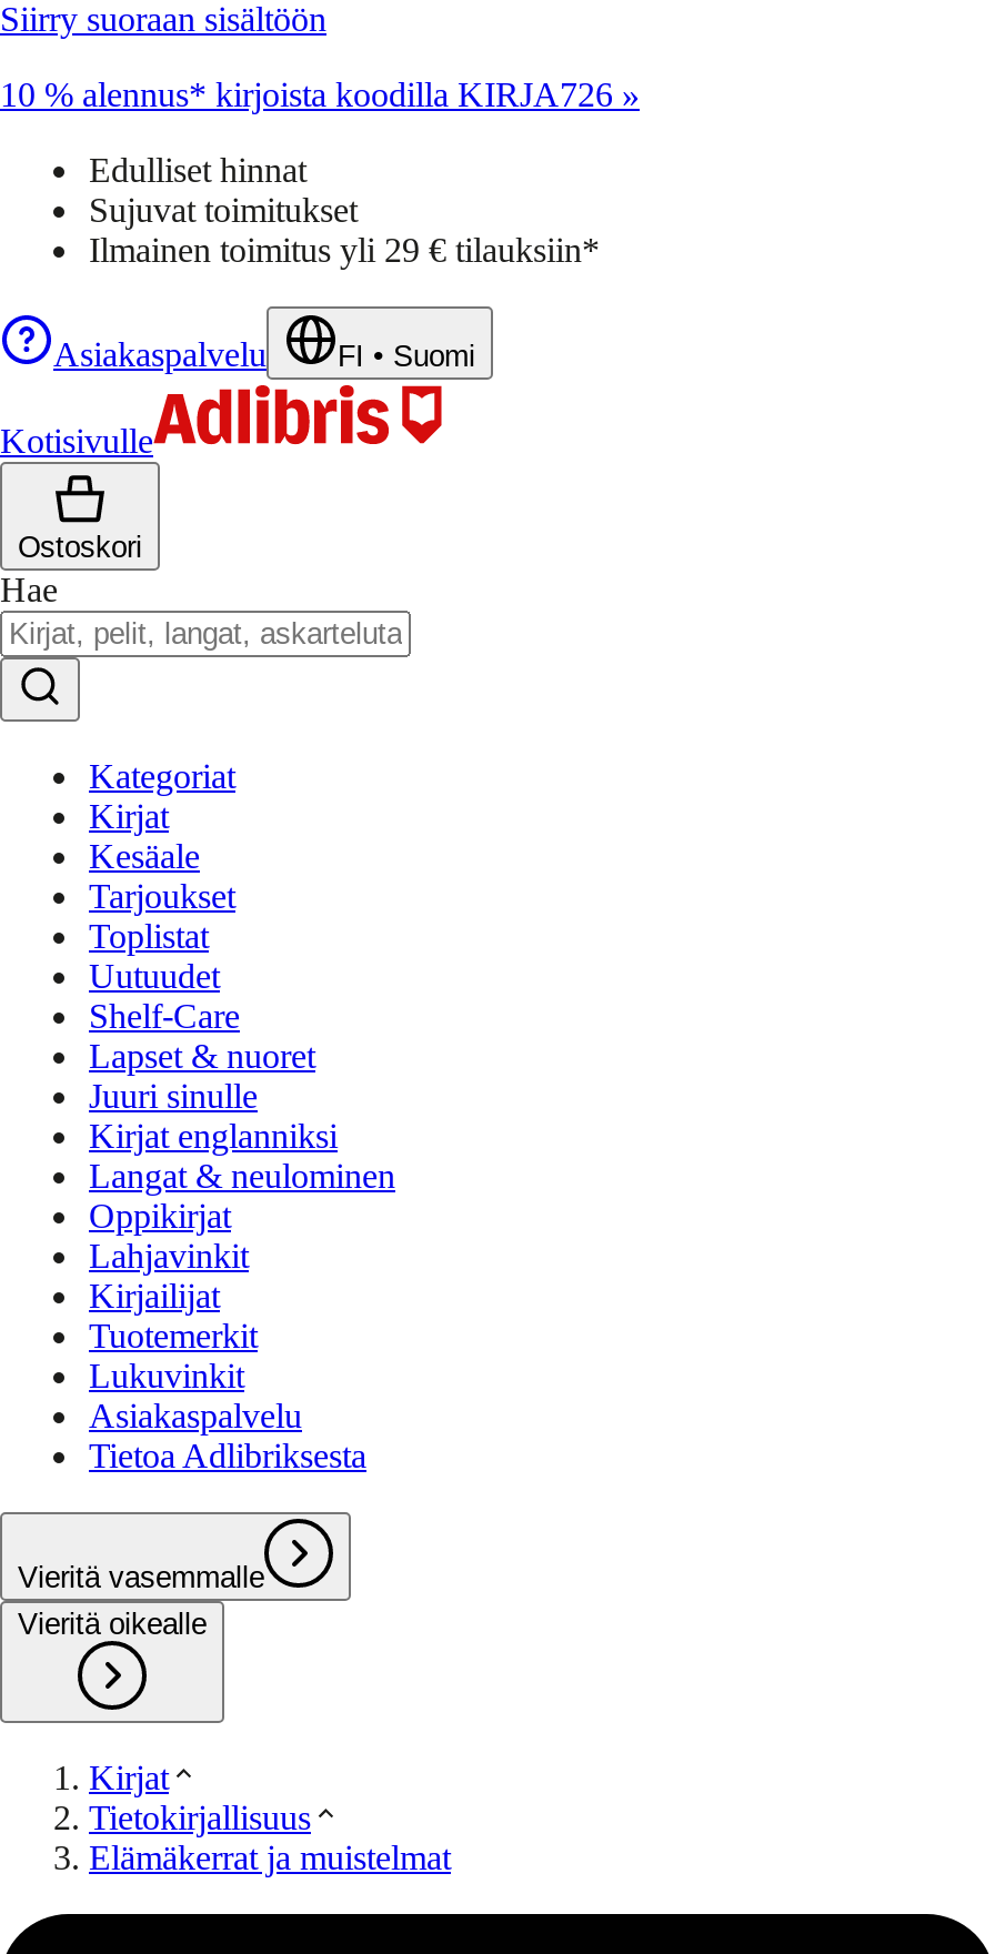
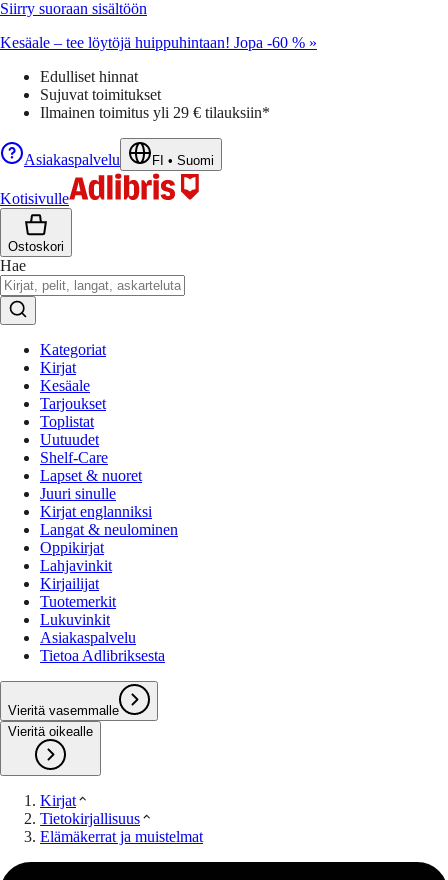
- 10 % alennus* kirjoista koodilla KIRJA726 »
+ Kesäale – tee löytöjä huippuhintaan! Jopa -60 % »
